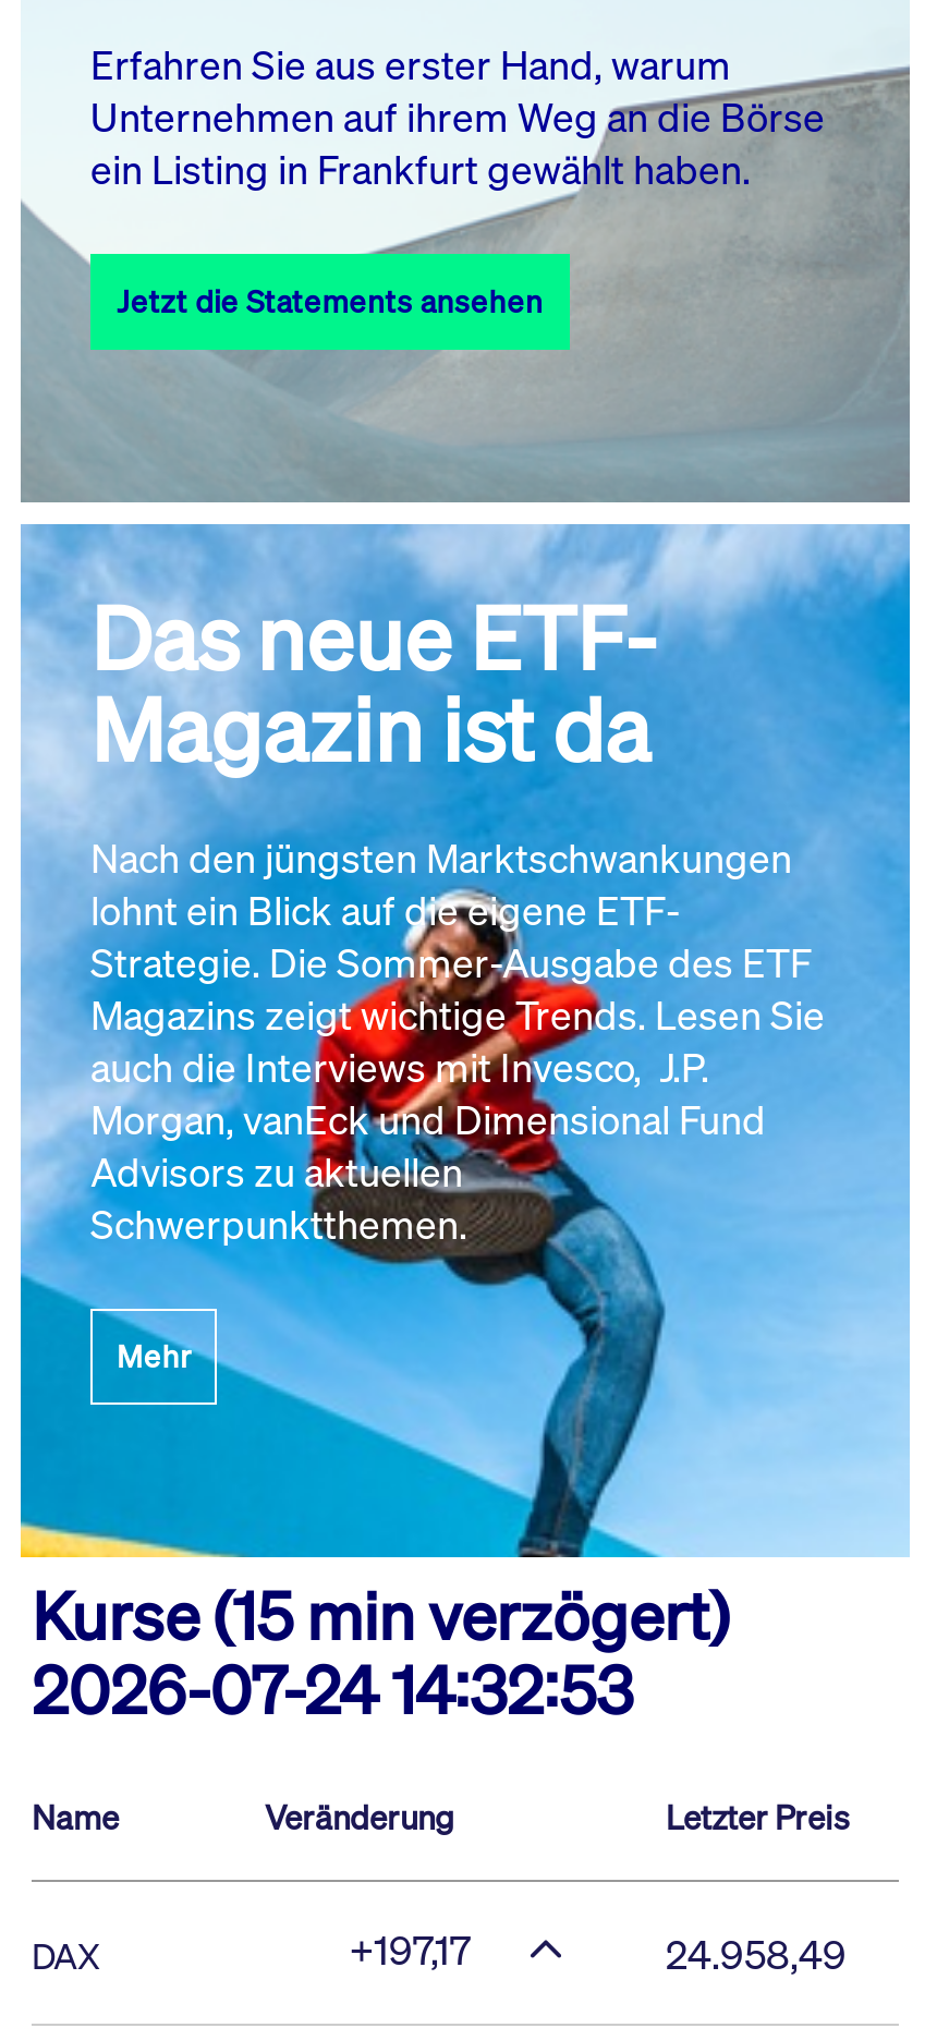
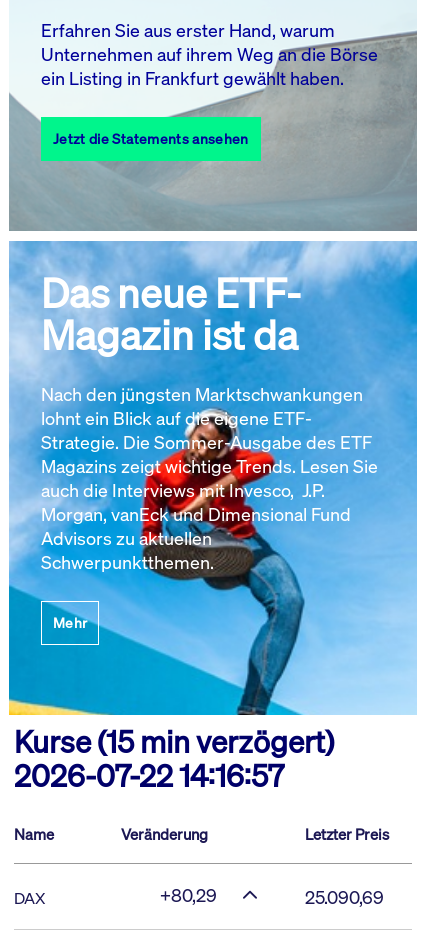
- 2026-07-24 14:32:53
+ 2026-07-22 14:16:57

- +197,17
+ +80,29

- 24.958,49
+ 25.090,69
